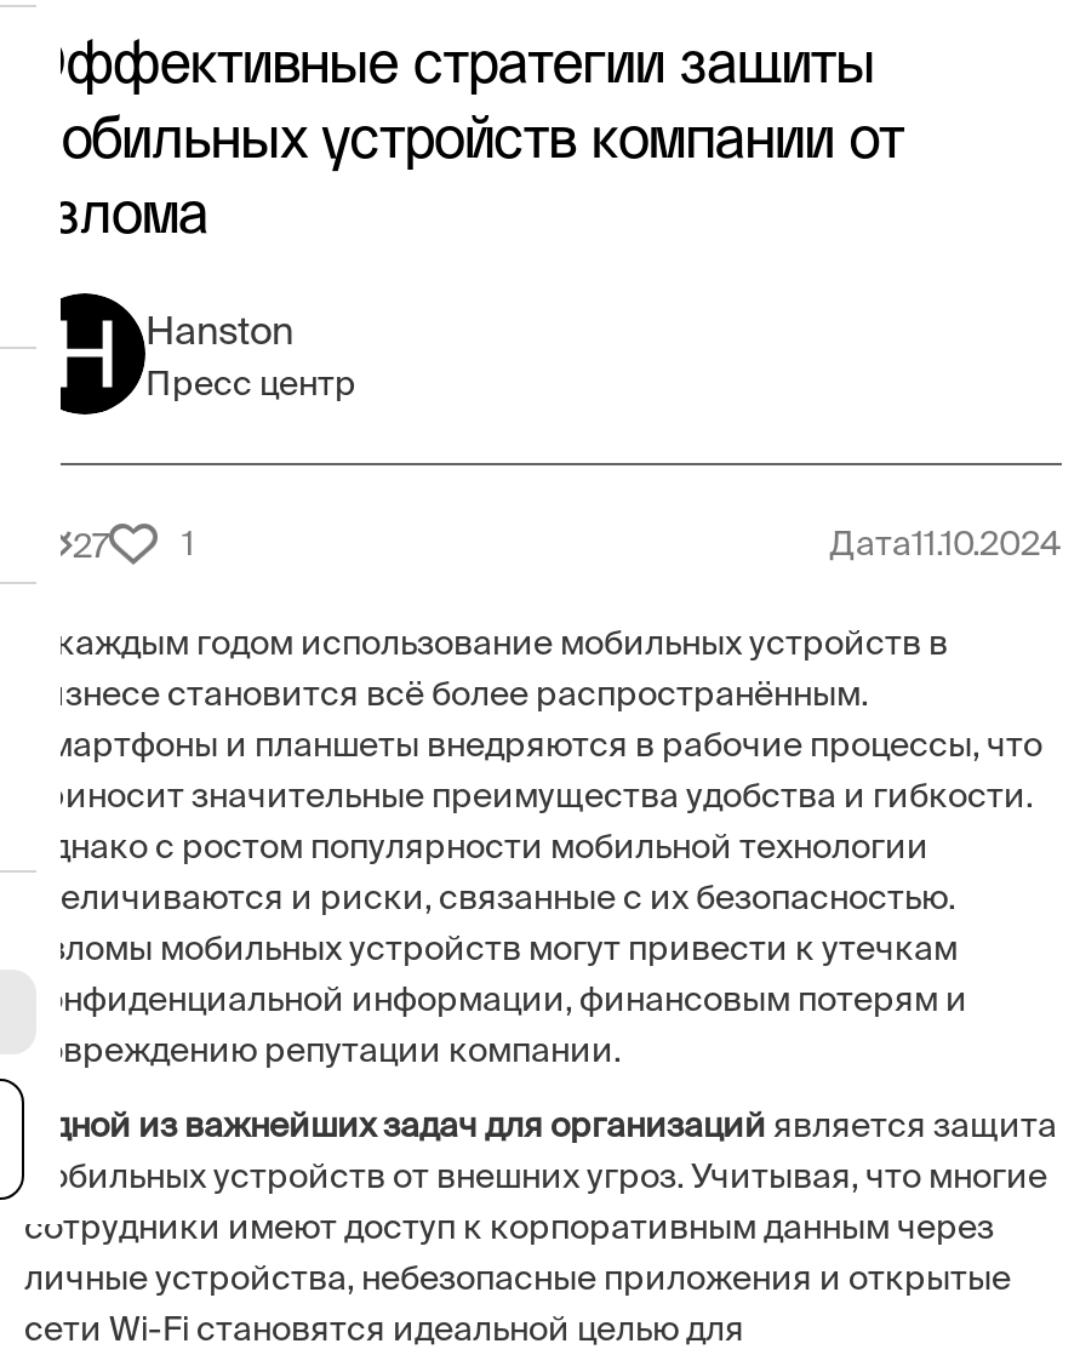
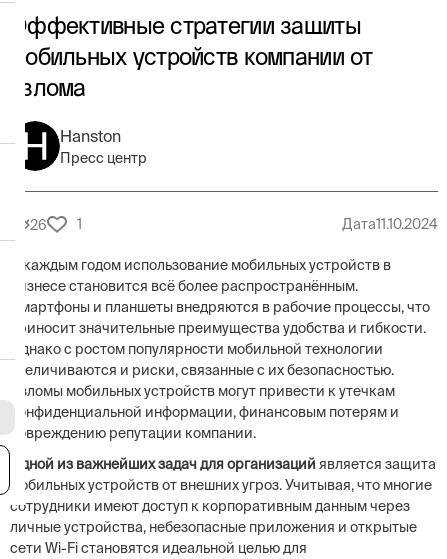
- 27 1
+ 26 1
